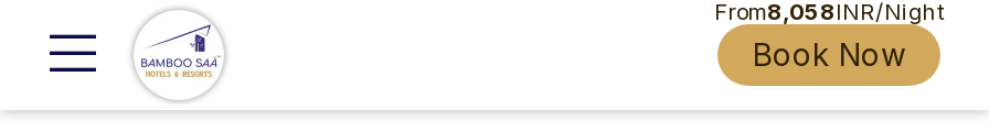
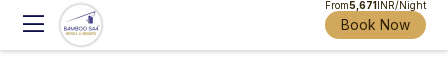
- From8,058INR/Night
+ From5,671INR/Night
